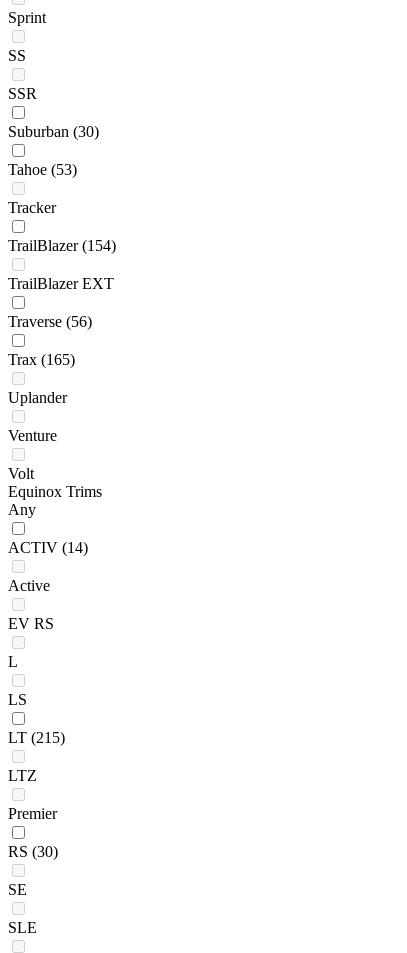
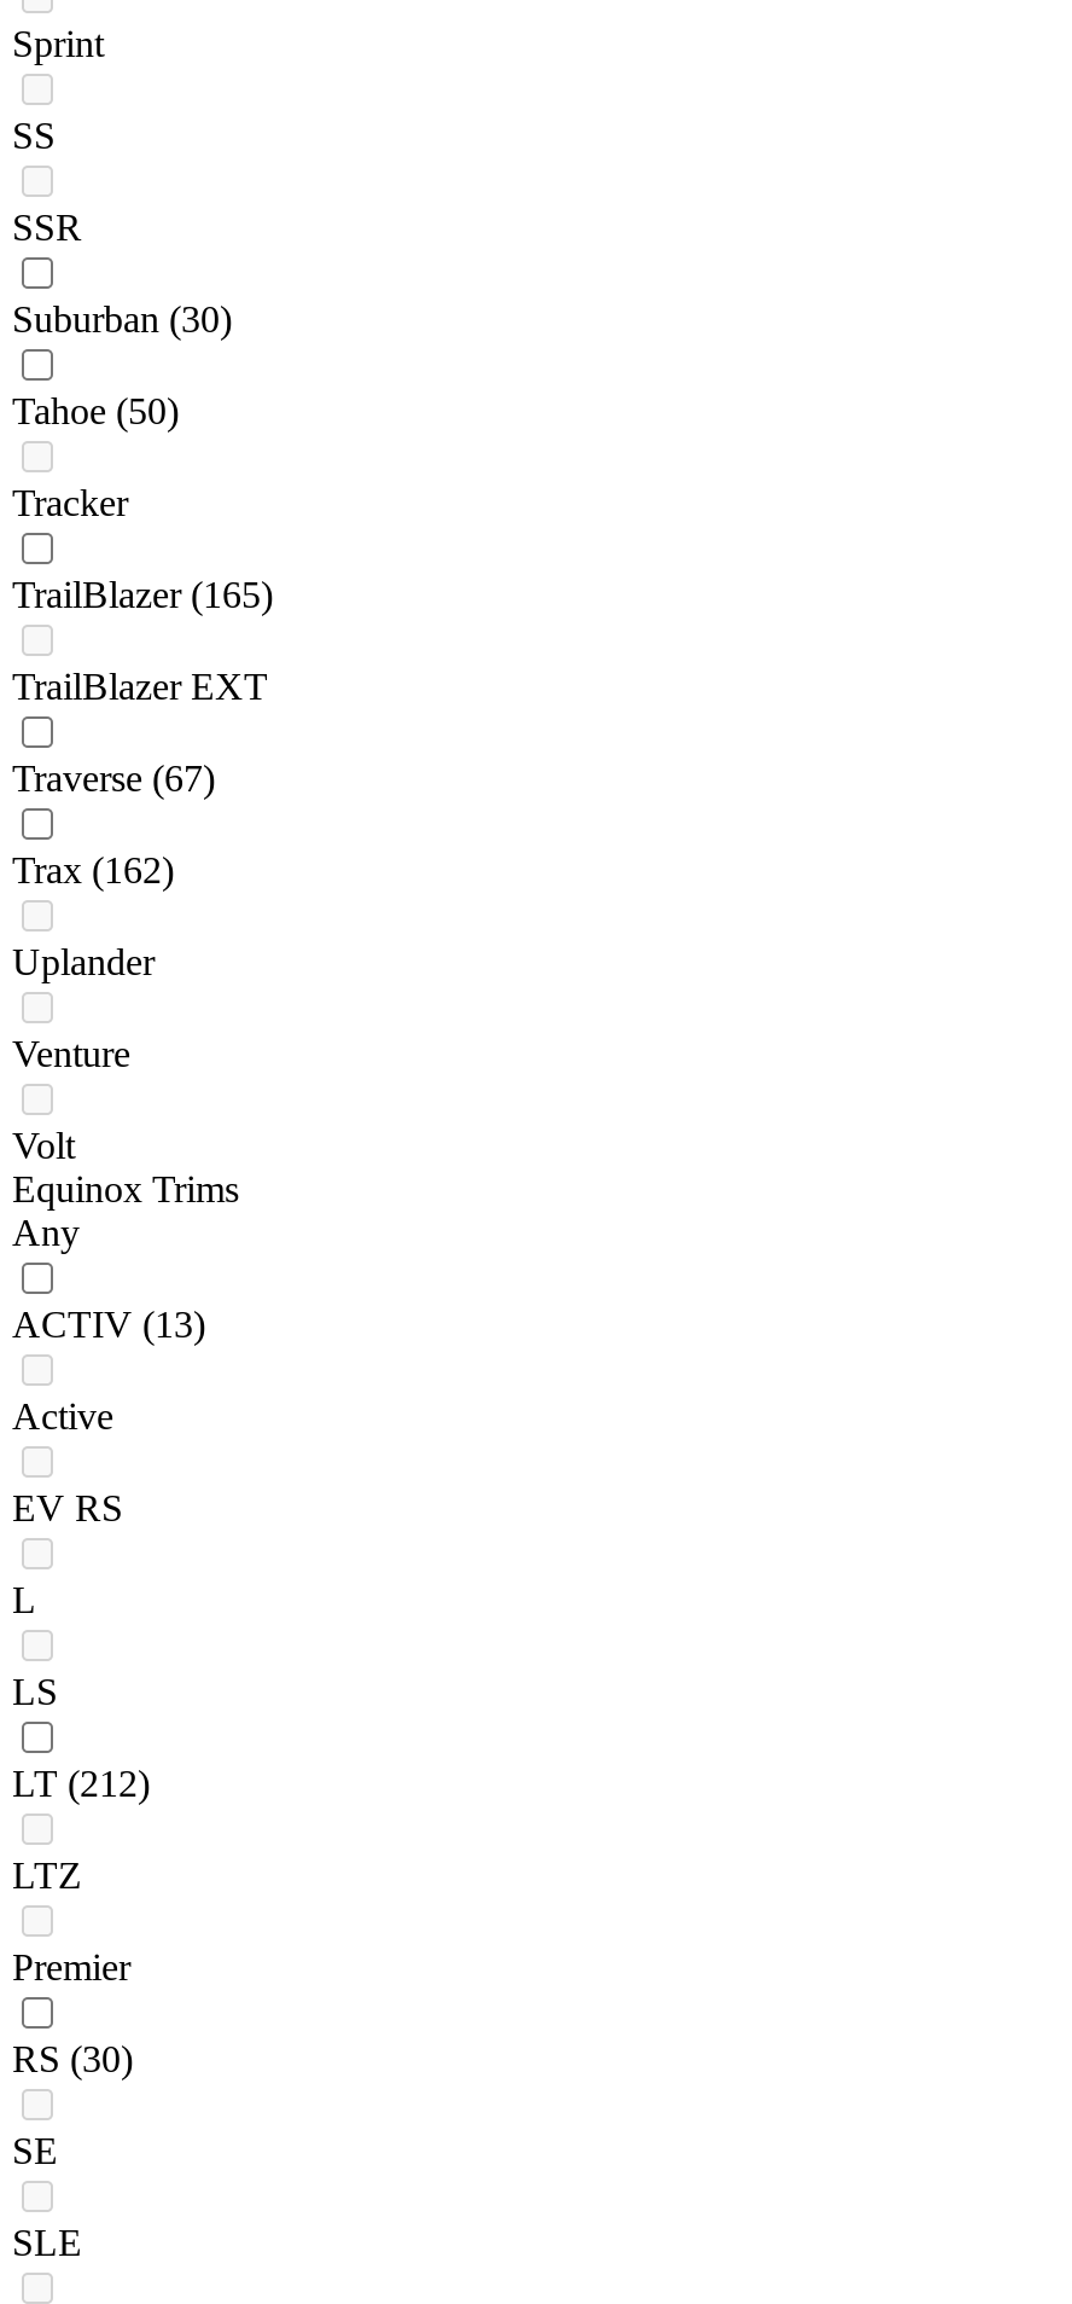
- Tahoe (53)
+ Tahoe (50)

- TrailBlazer (154)
+ TrailBlazer (165)

- Traverse (56)
+ Traverse (67)

- Trax (165)
+ Trax (162)

- ACTIV (14)
+ ACTIV (13)

- LT (215)
+ LT (212)
